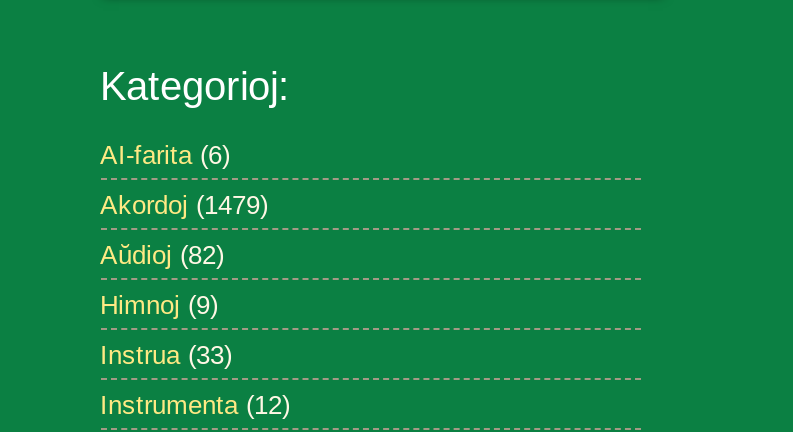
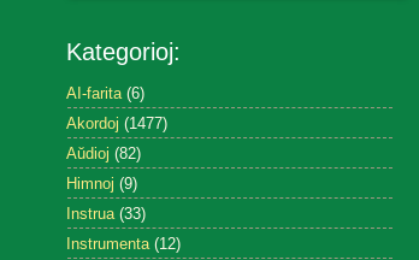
- Akordoj (1479)
+ Akordoj (1477)
